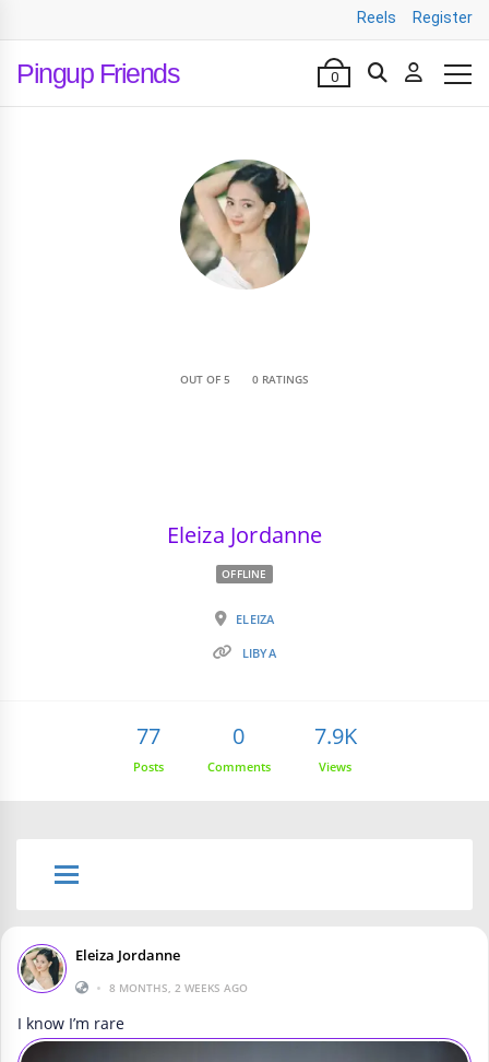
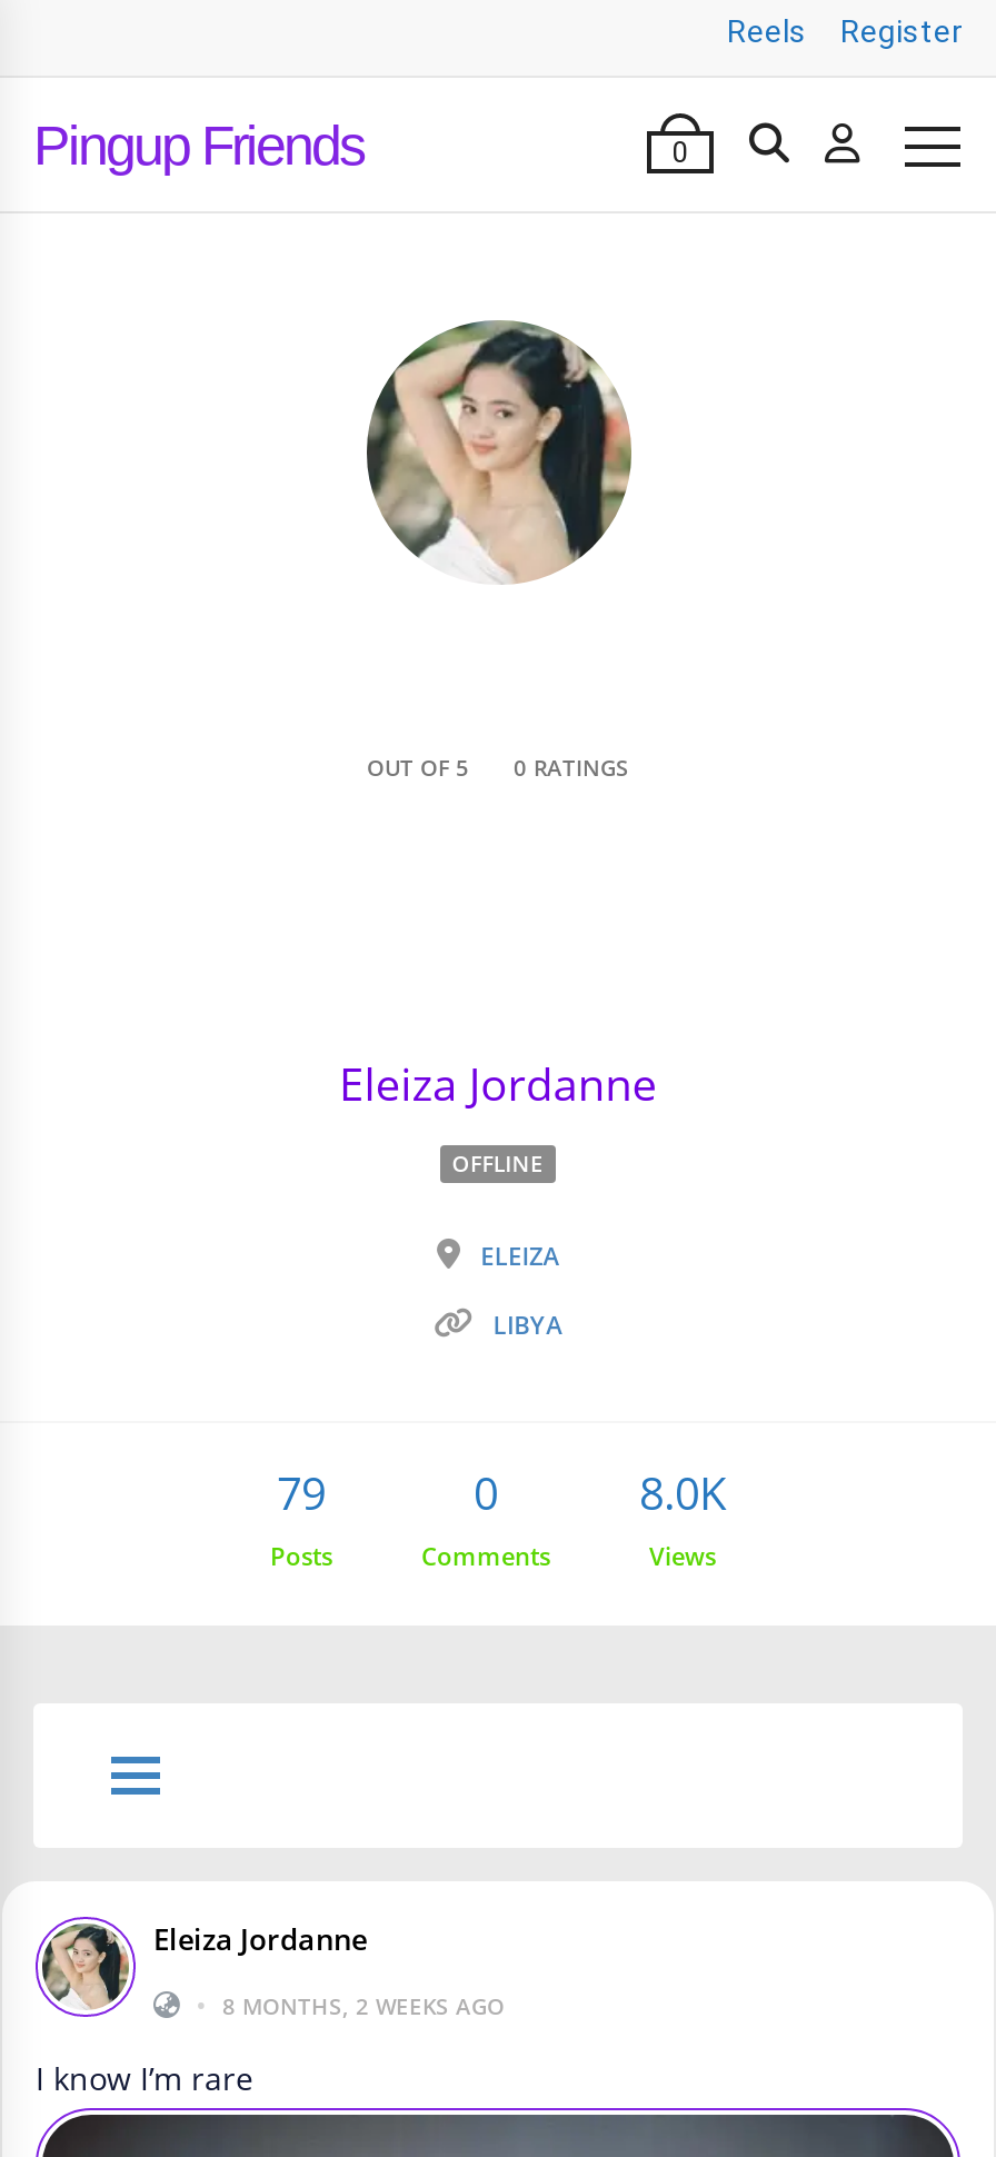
- 77
+ 79

- 7.9K
+ 8.0K
